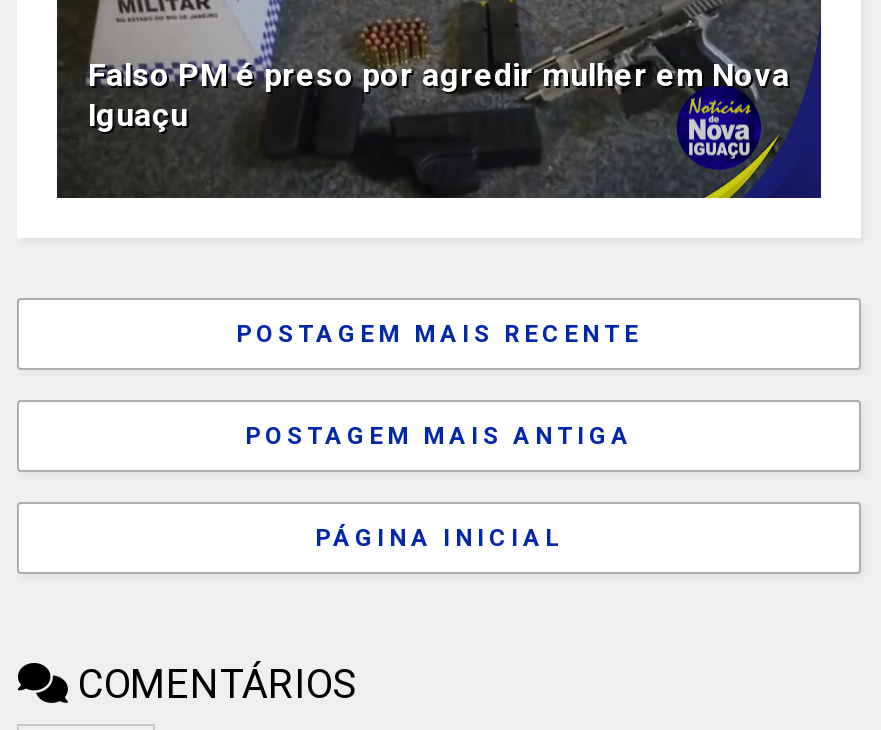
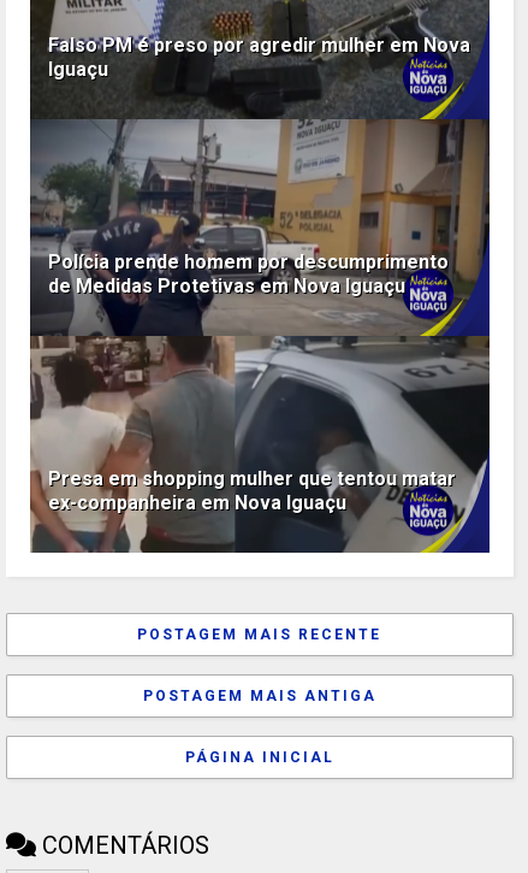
+ [image]
+ Polícia prende homem por descumprimento
+ de Medidas Protetivas em Nova Iguaçu

+ Presa em shopping mulher que tentou matar
+ ex-companheira em Nova Iguaçu
